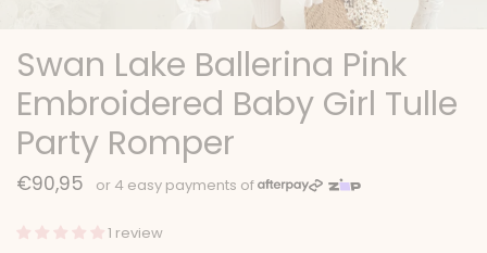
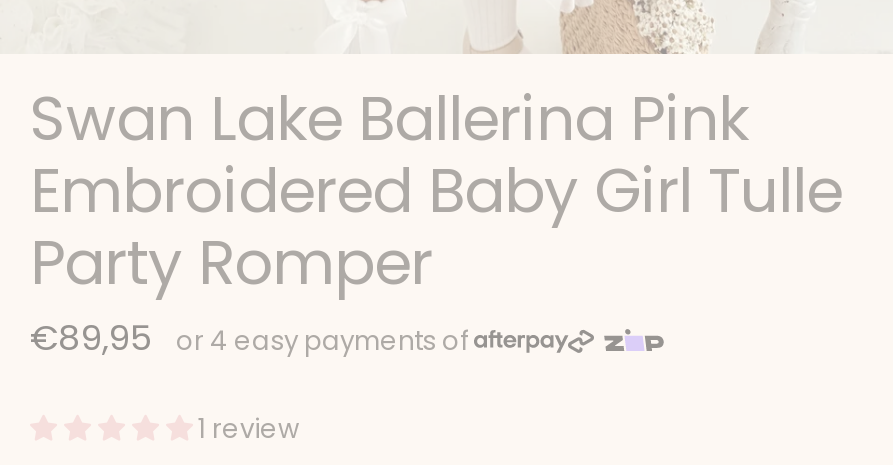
- €90,95
+ €89,95
